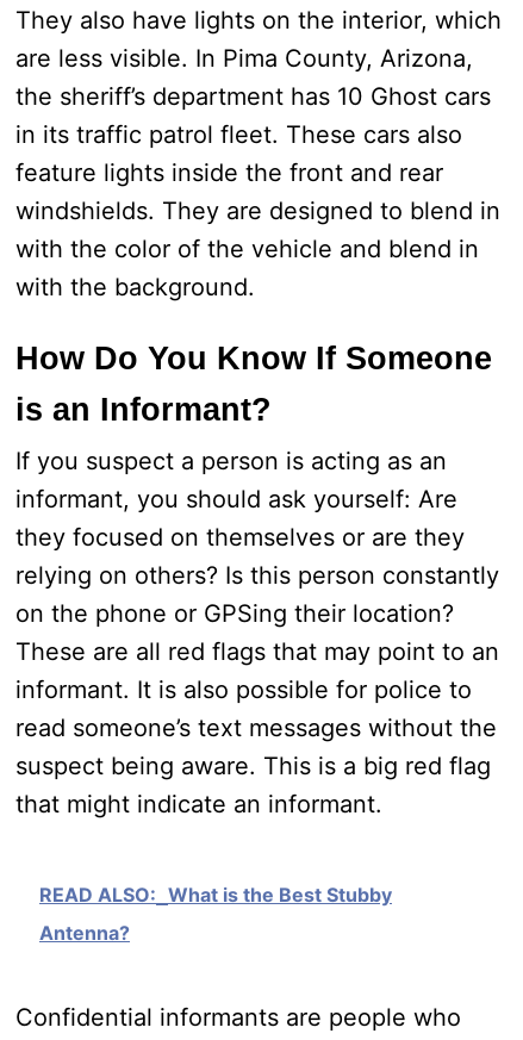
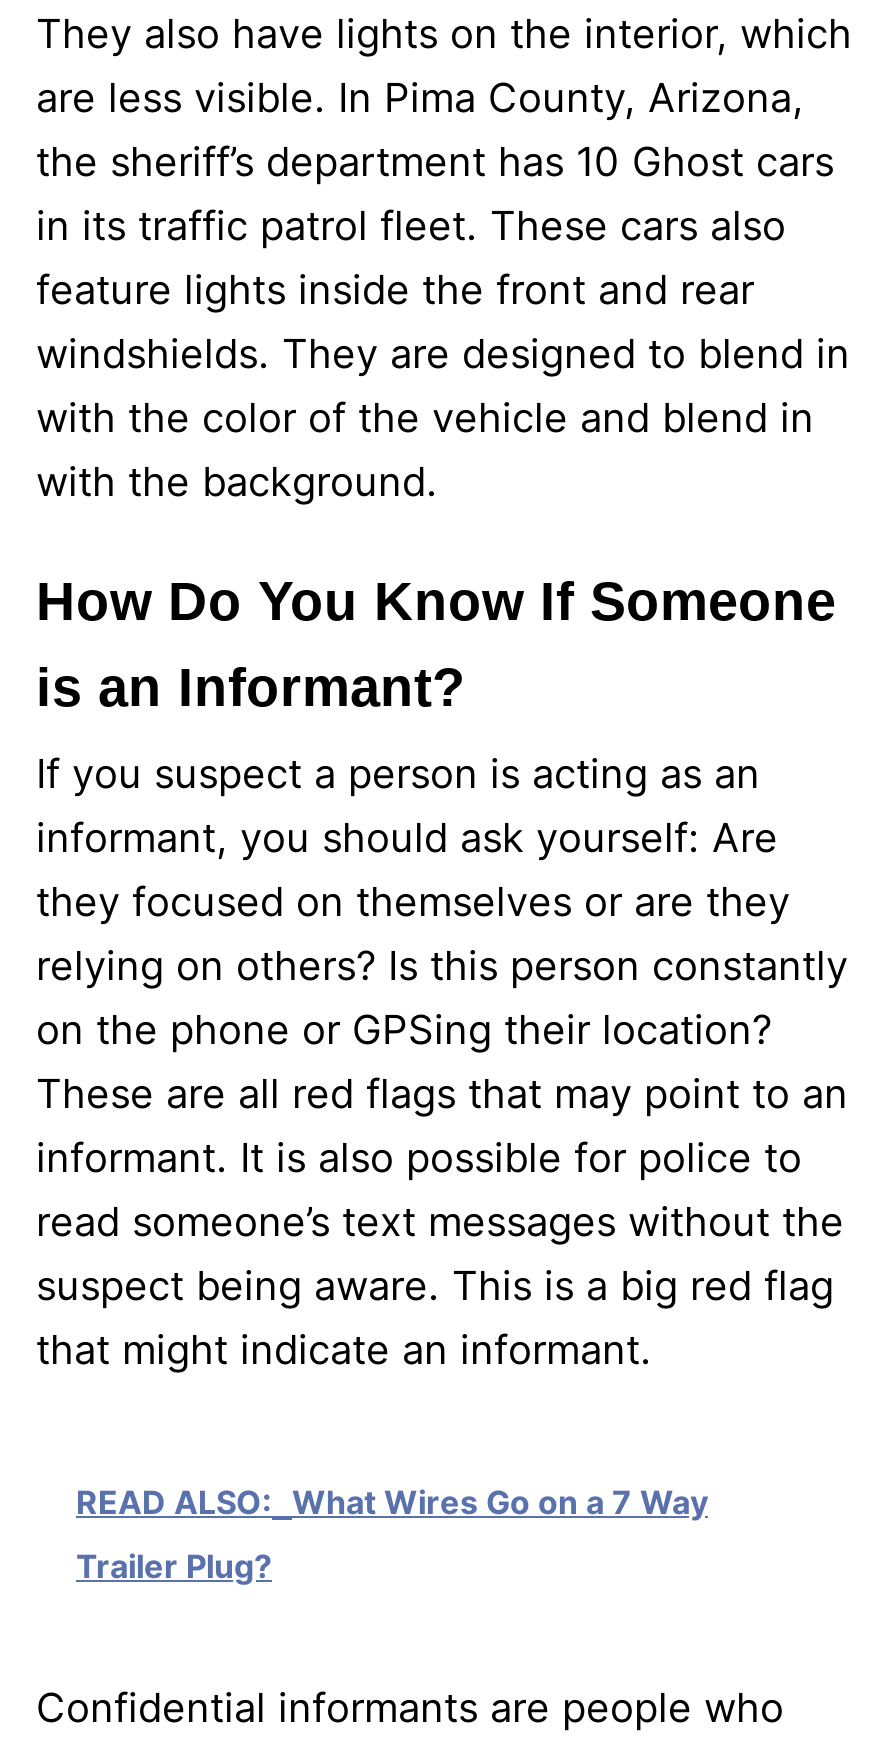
- READ ALSO: What is the Best Stubby
+ READ ALSO: What Wires Go on a 7 Way

- Antenna?
+ Trailer Plug?
